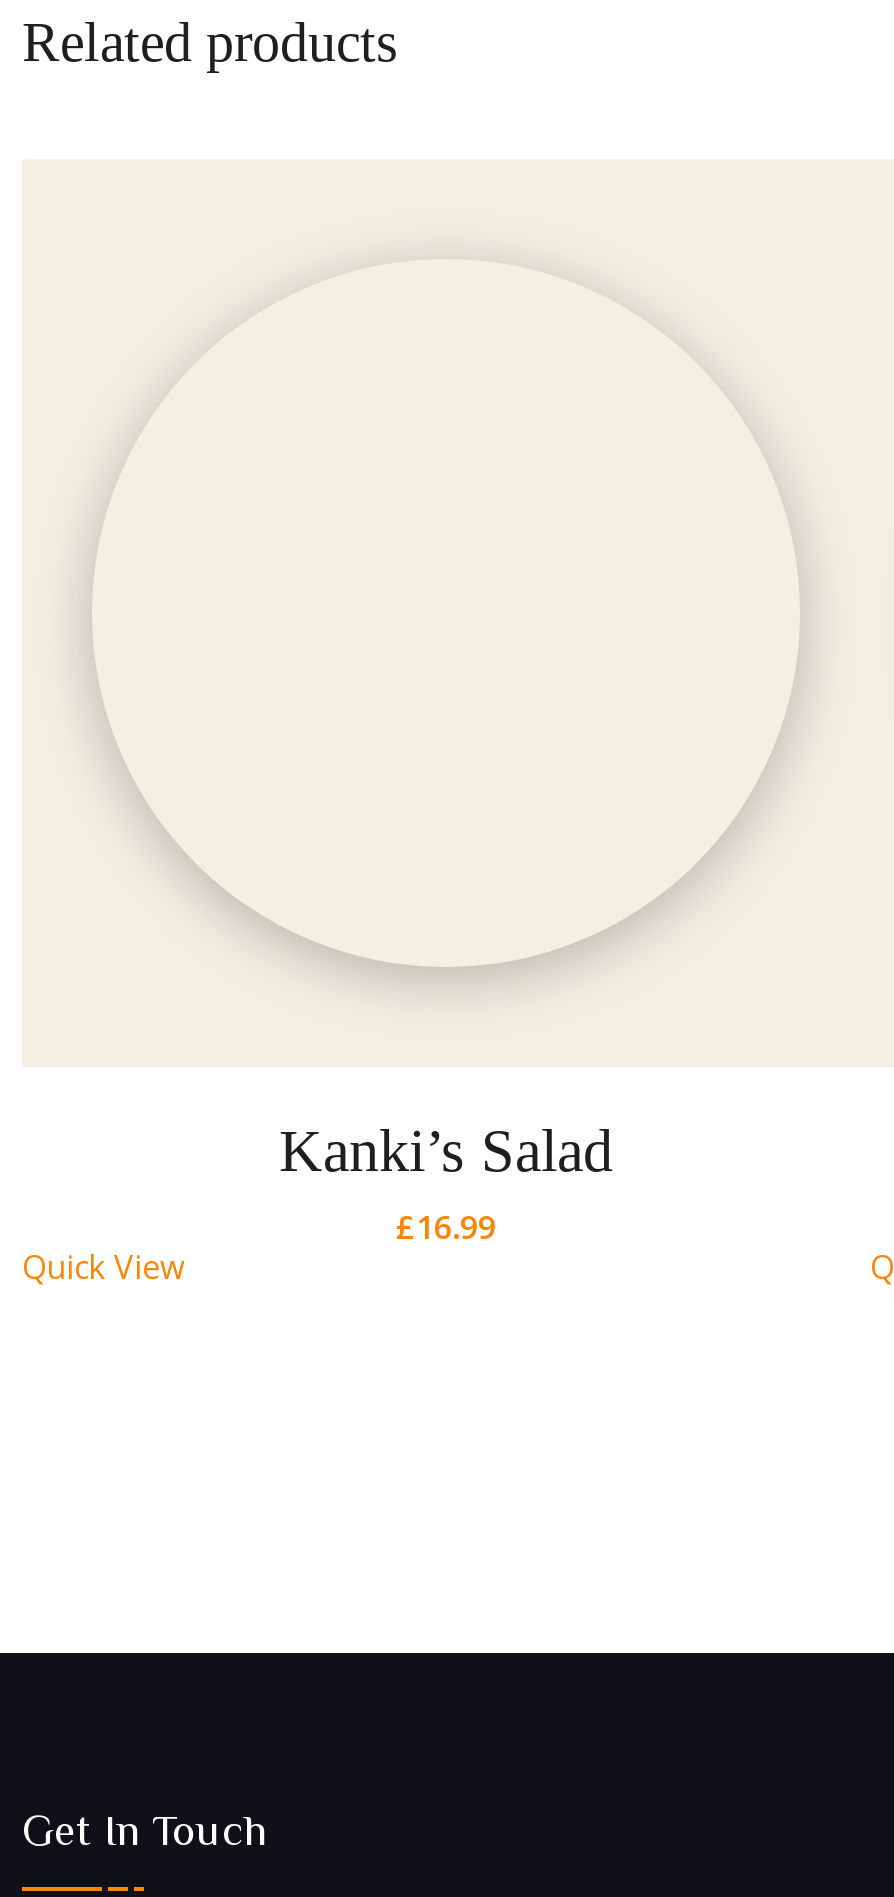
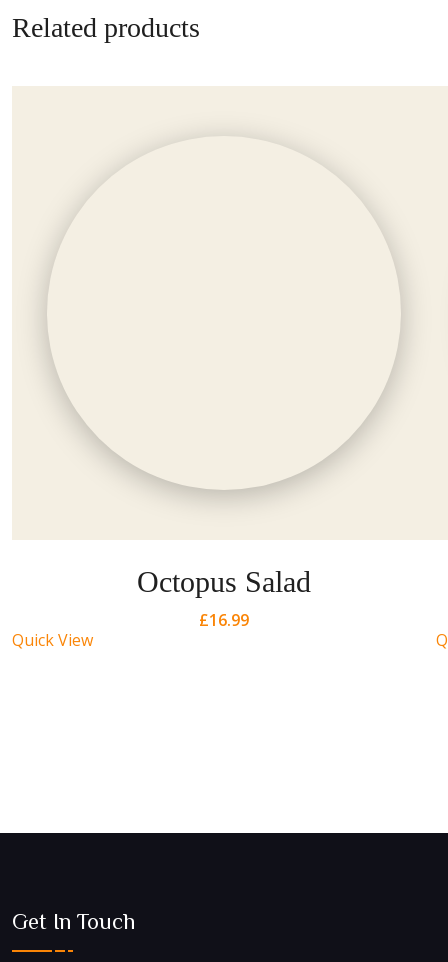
- Kanki’s Salad
+ Octopus Salad
